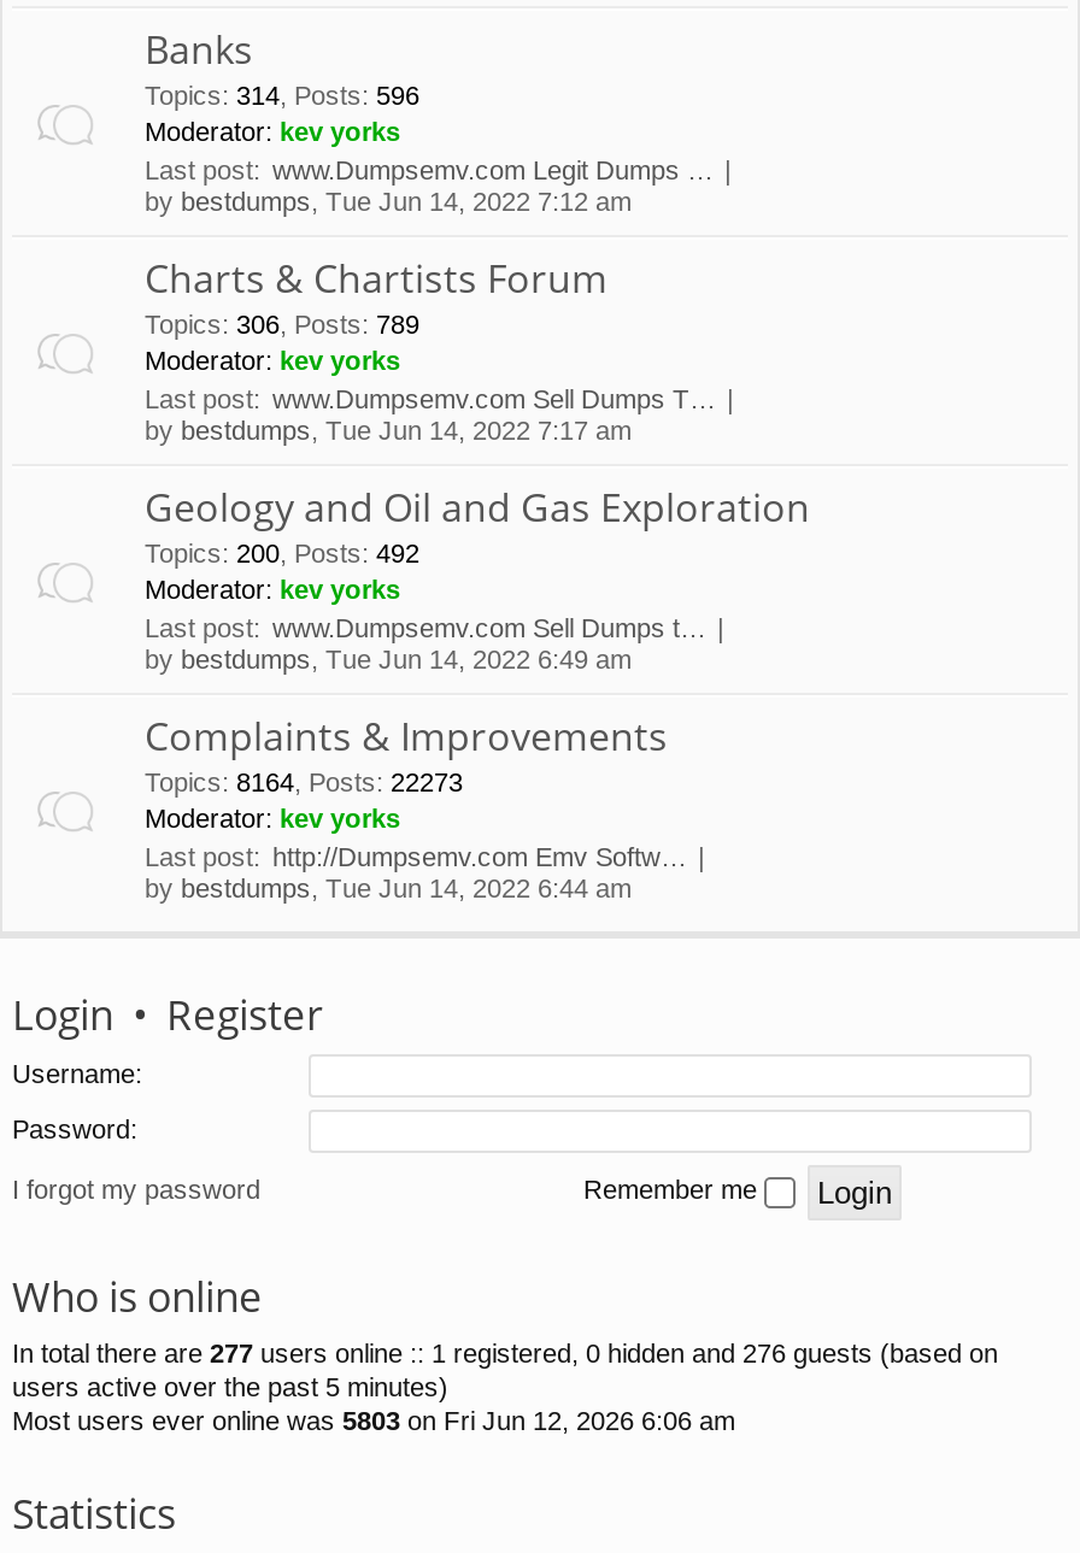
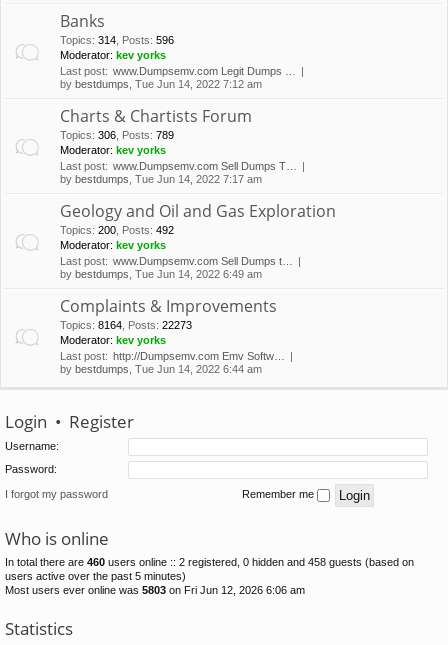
- In total there are 277 users online :: 1 registered, 0 hidden and 276 guests (based on
+ In total there are 460 users online :: 2 registered, 0 hidden and 458 guests (based on
